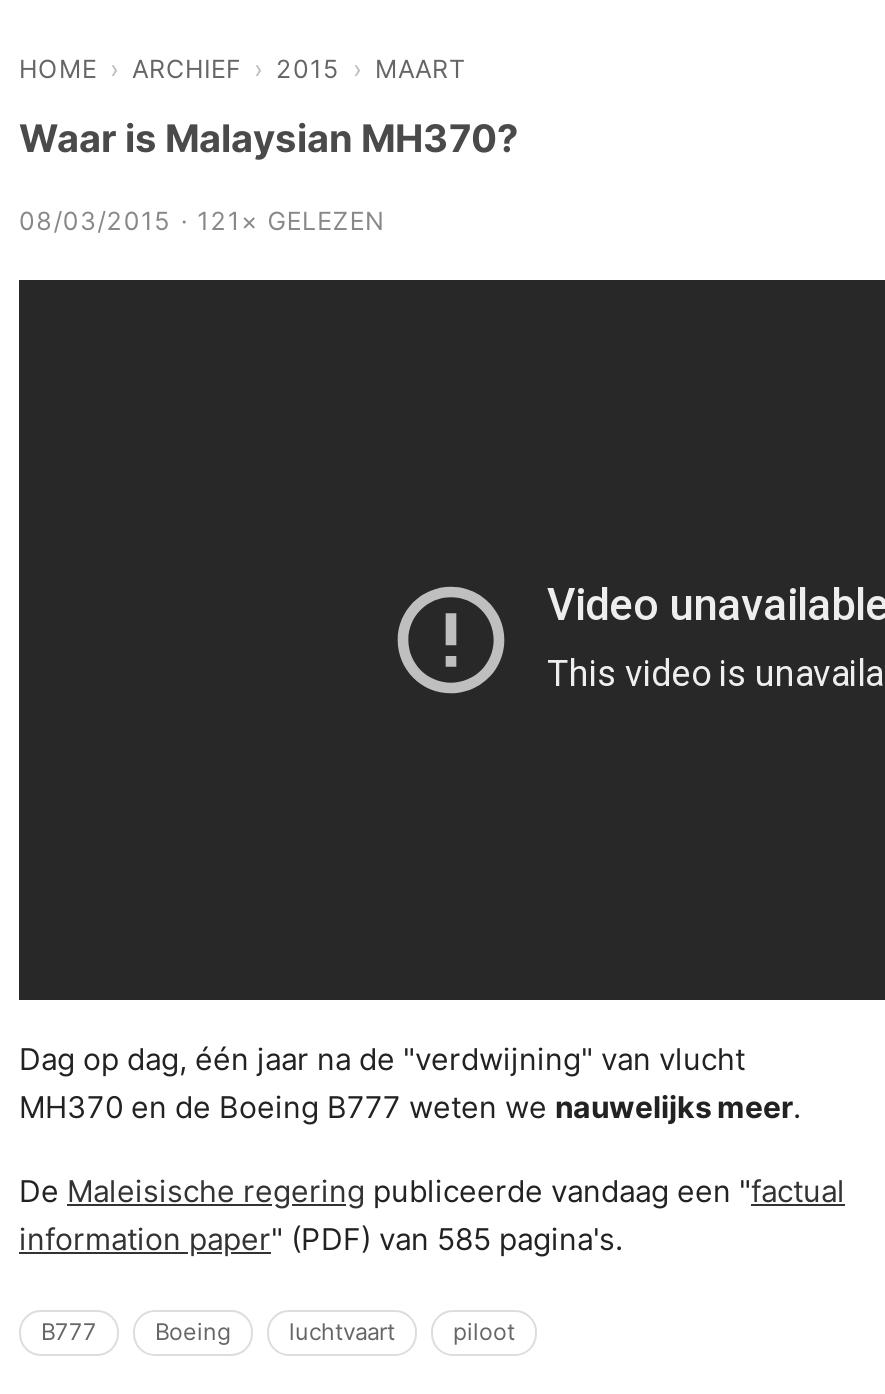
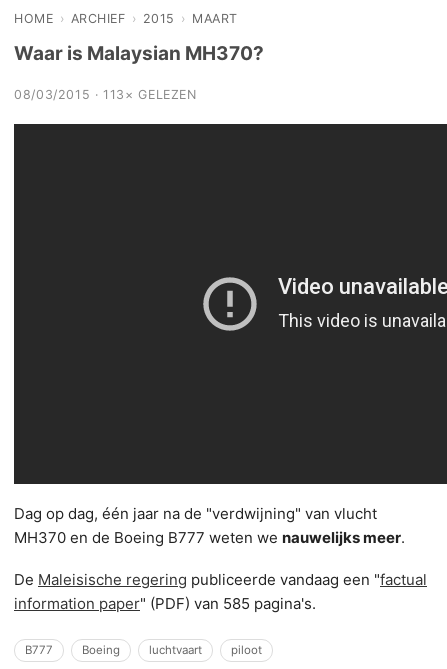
- 08/03/2015 · 121× GELEZEN
+ 08/03/2015 · 113× GELEZEN
